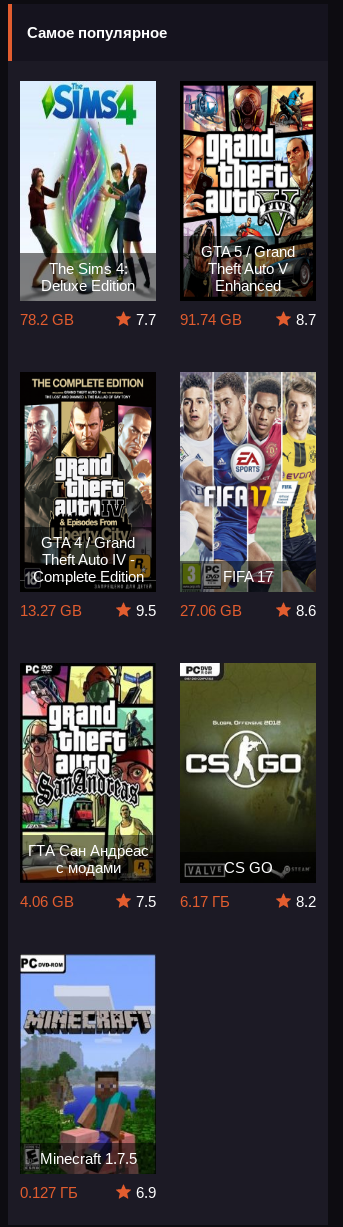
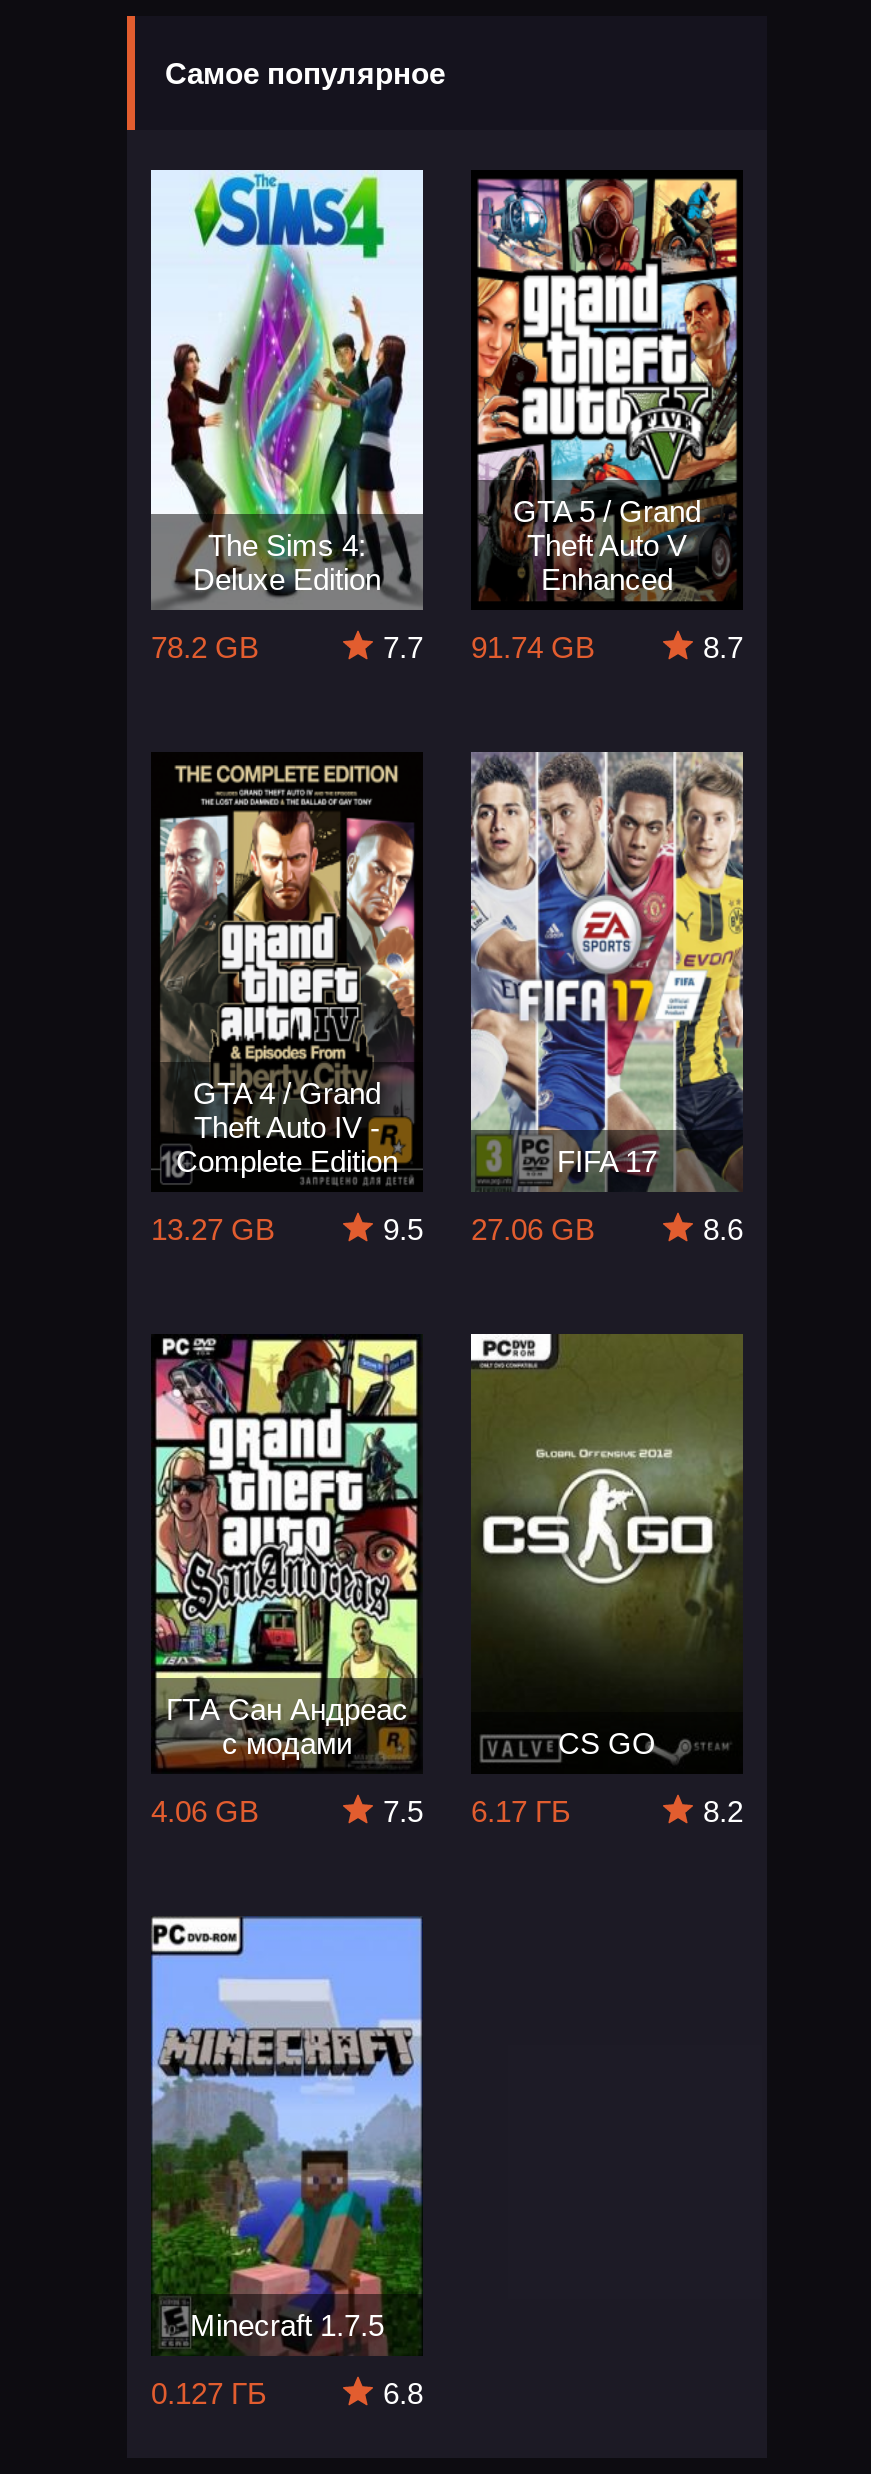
- 6.9
+ 6.8
